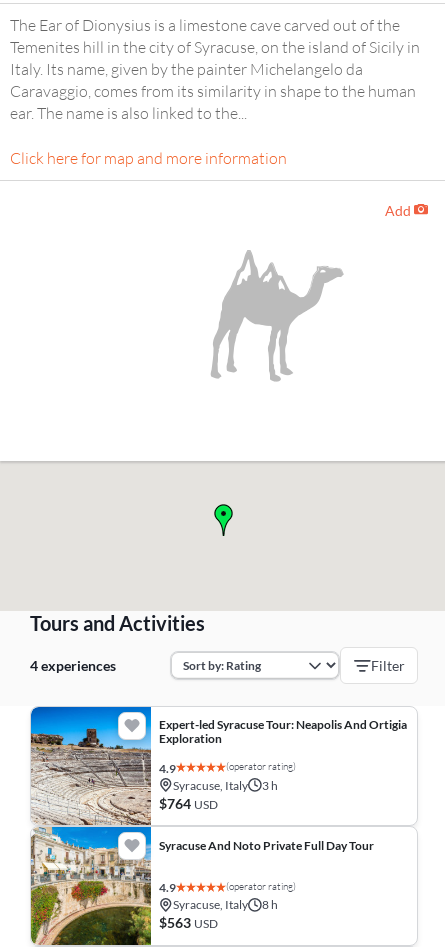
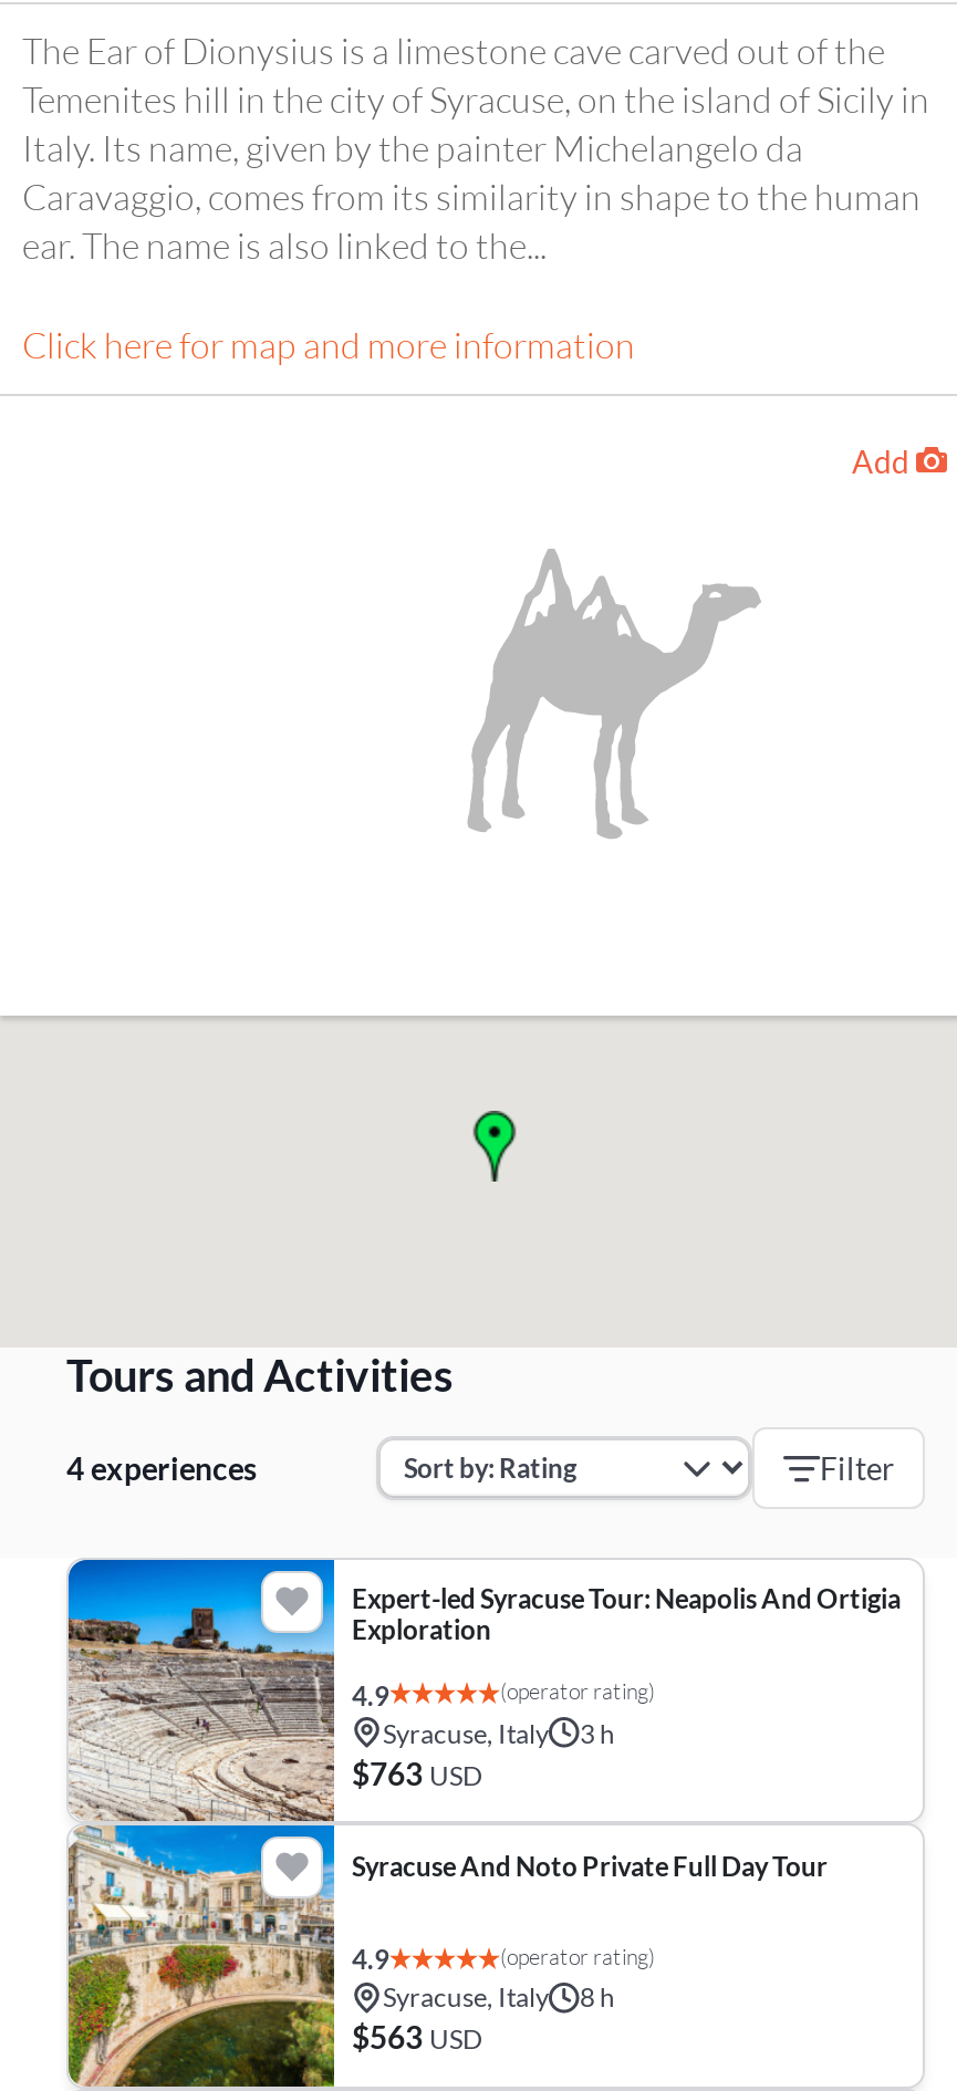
- $764 USD
+ $763 USD
